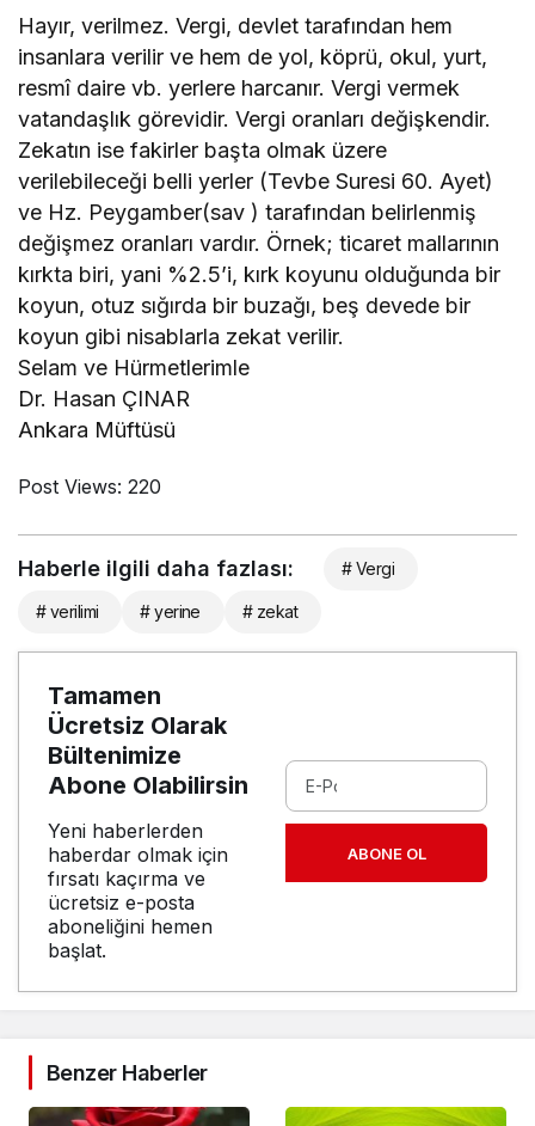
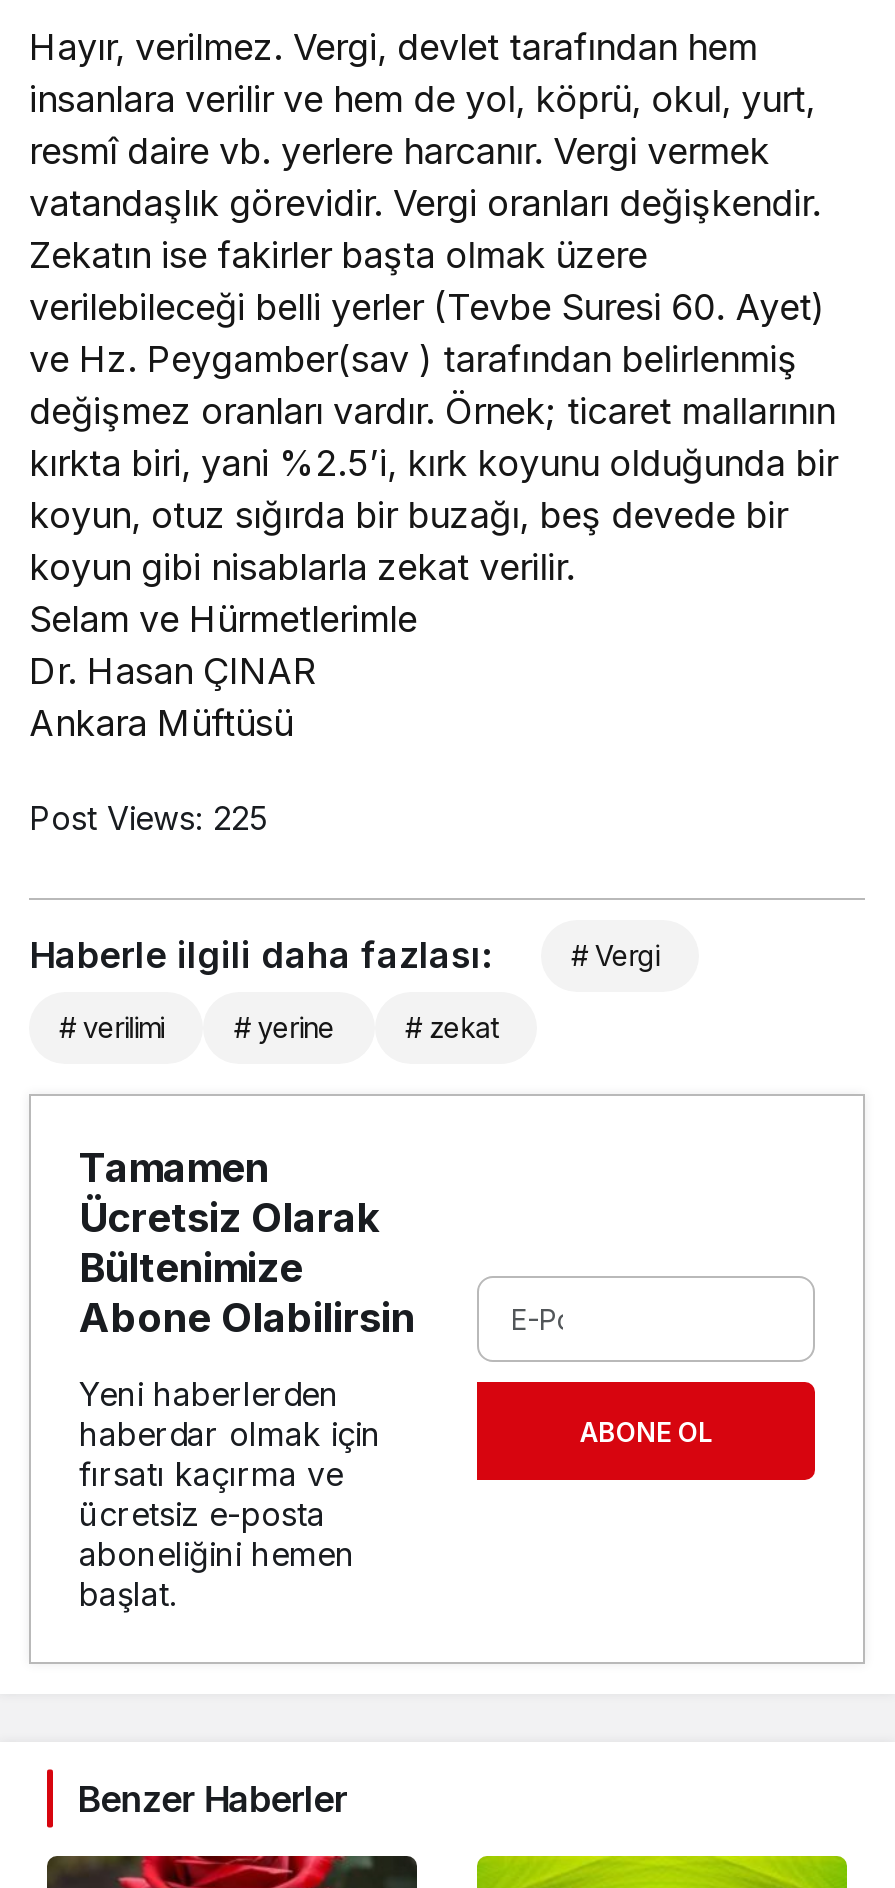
- Post Views: 220
+ Post Views: 225
